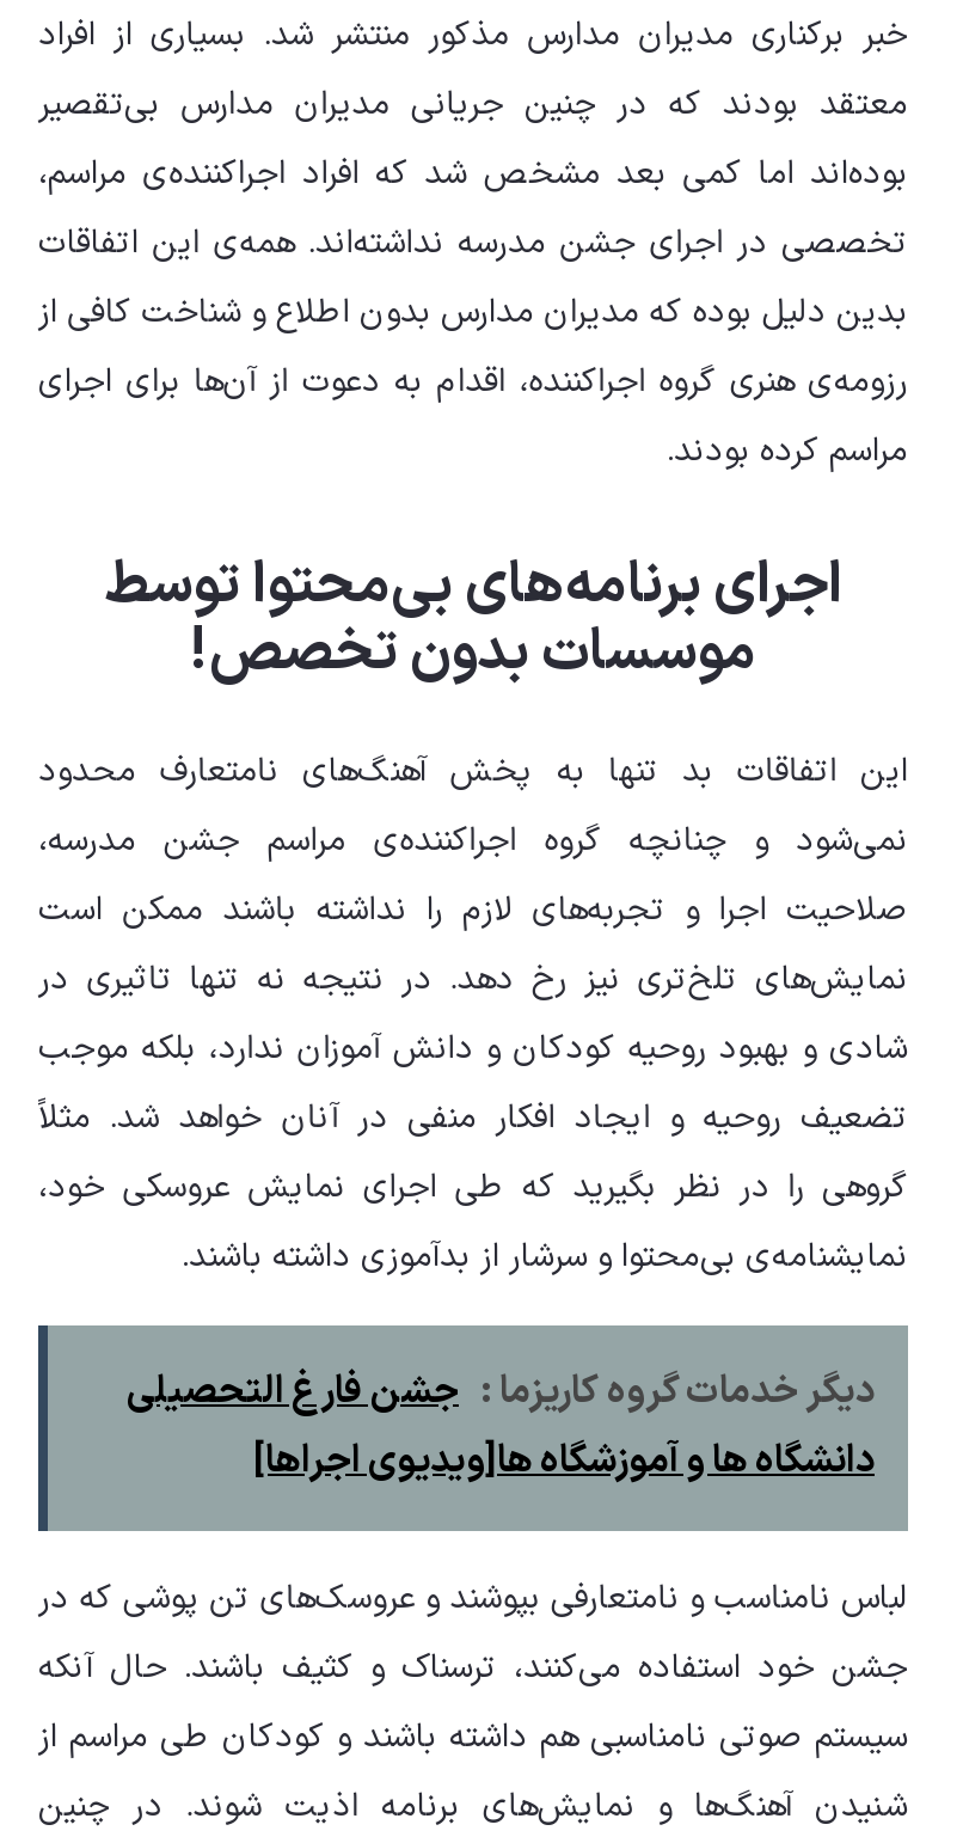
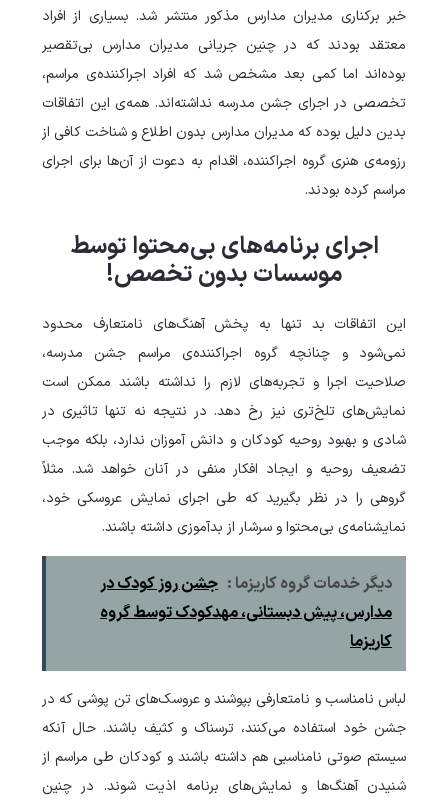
- دیگر خدمات گروه کاریزما : جشن فارغ التحصیلی
- دانشگاه ها و آموزشگاه ها[ویدیوی اجراها]
+ دیگر خدمات گروه کاریزما : جشن روز کودک در
+ مدارس، پیش دبستانی‌، مهدکودک توسط گروه
+ کاریزما
